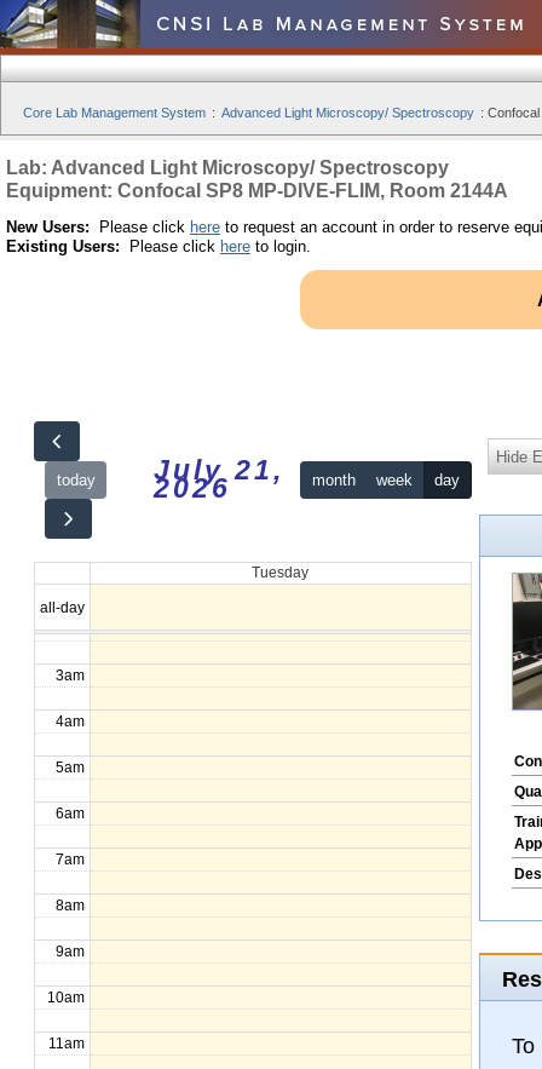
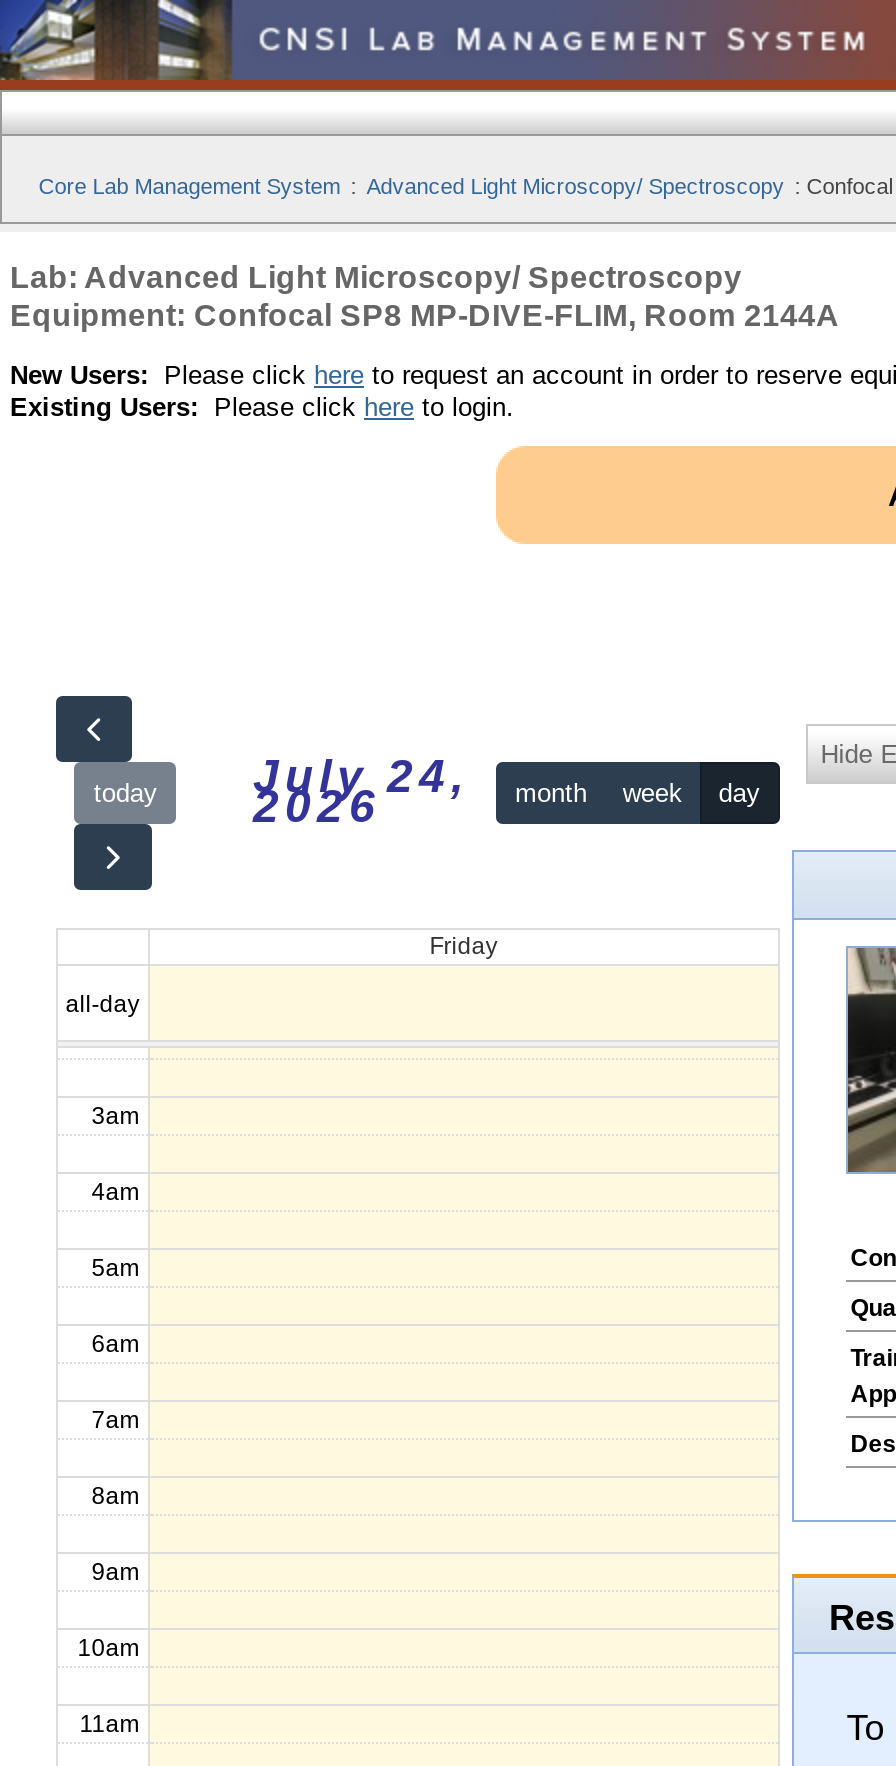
- July 21, month week day
+ July 24, month week day

- Tuesday
+ Friday
